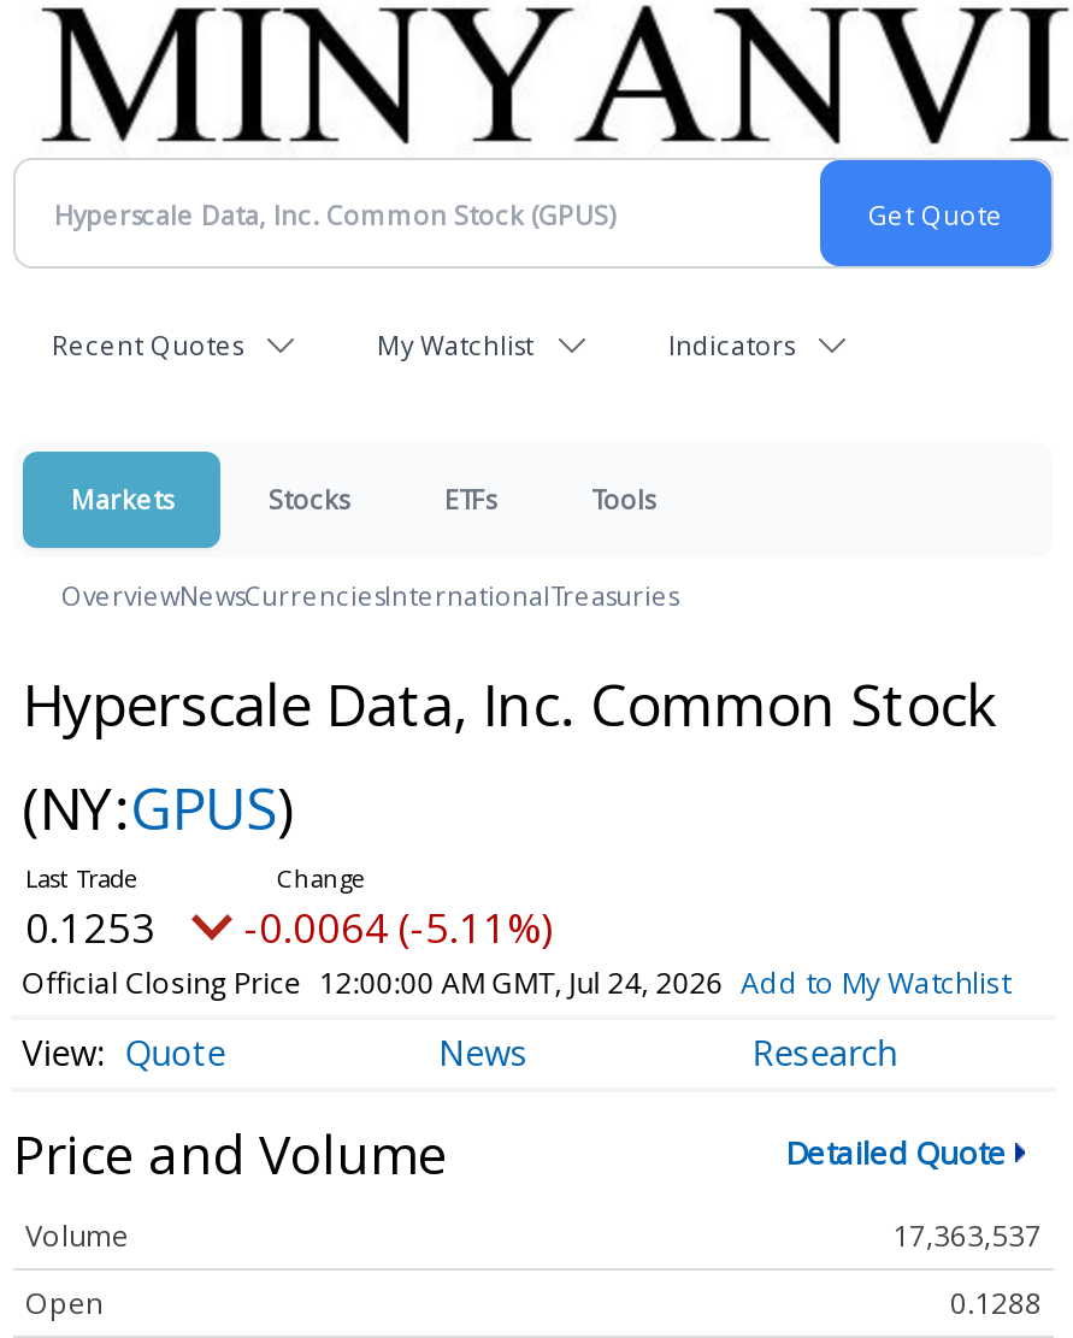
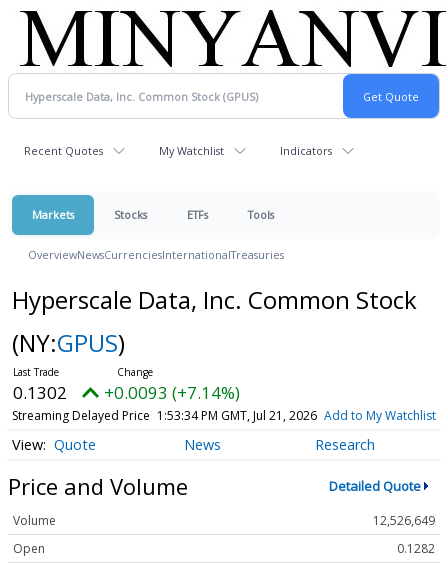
- 0.1253
+ 0.1302

- -0.0064 (-5.11%)
+ +0.0093 (+7.14%)

- Official Closing Price 12:00:00 AM GMT, Jul 24, 2026 Add to My Watchlist
+ Streaming Delayed Price 1:53:34 PM GMT, Jul 21, 2026 Add to My Watchlist

- 17,363,537
+ 12,526,649

- 0.1288
+ 0.1282
